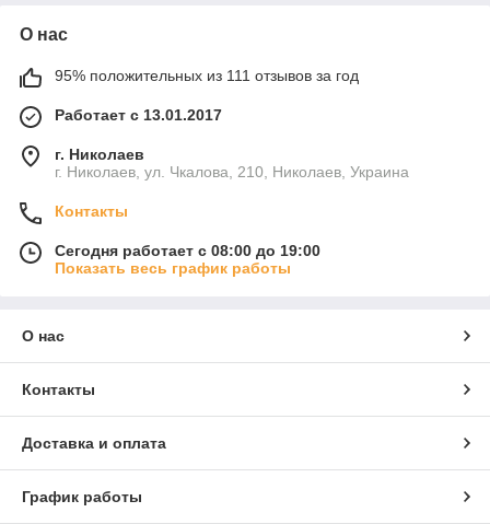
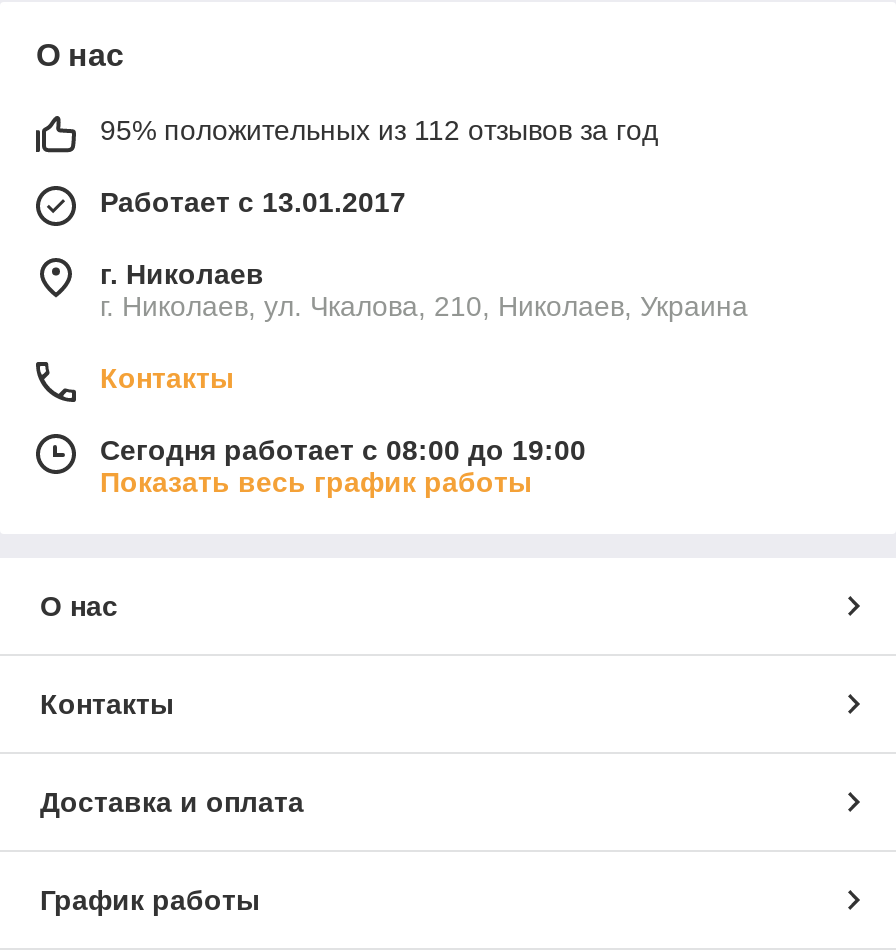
- 95% положительных из 111 отзывов за год
+ 95% положительных из 112 отзывов за год
